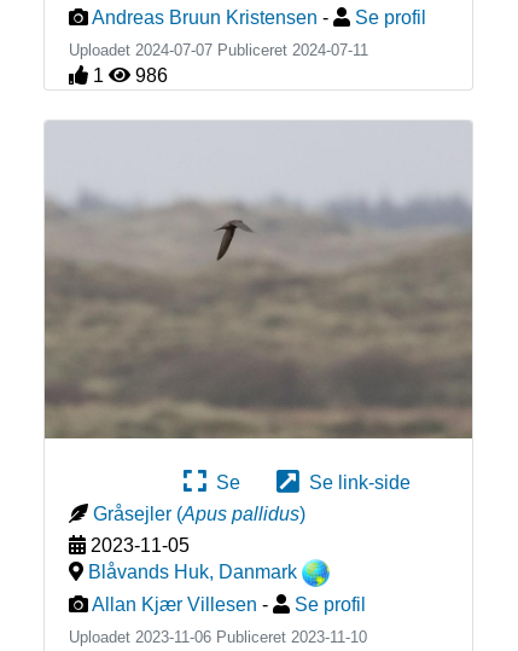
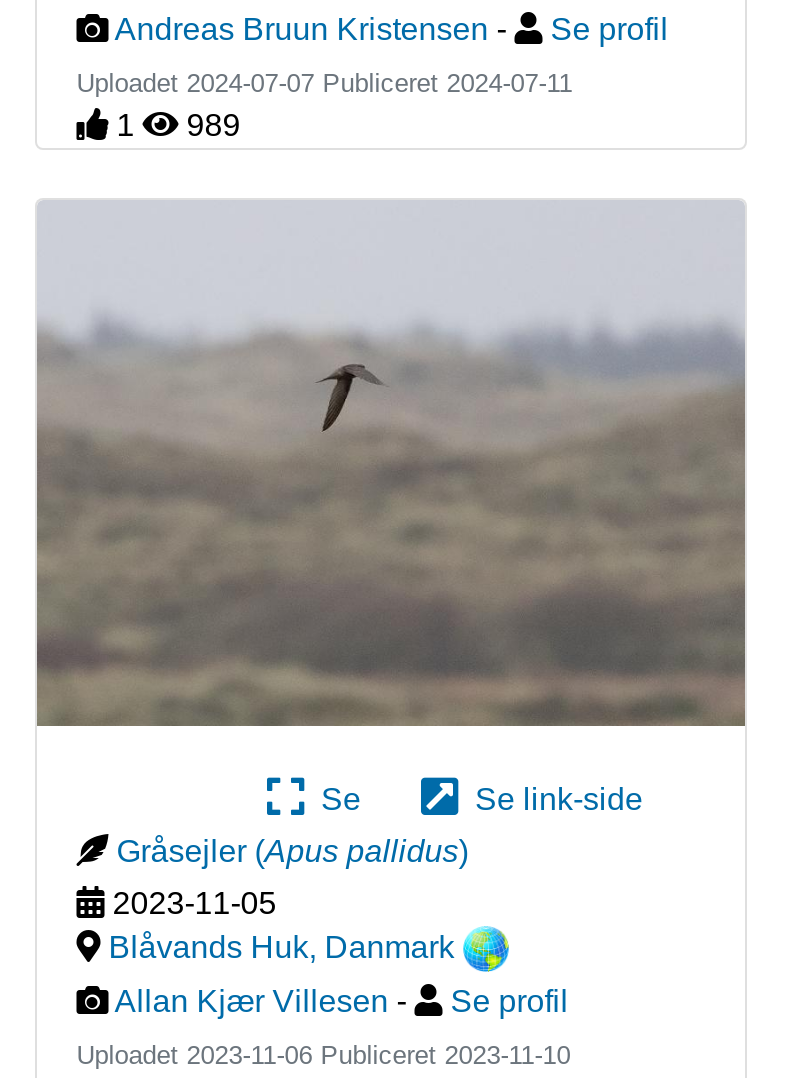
- 1 986
+ 1 989
